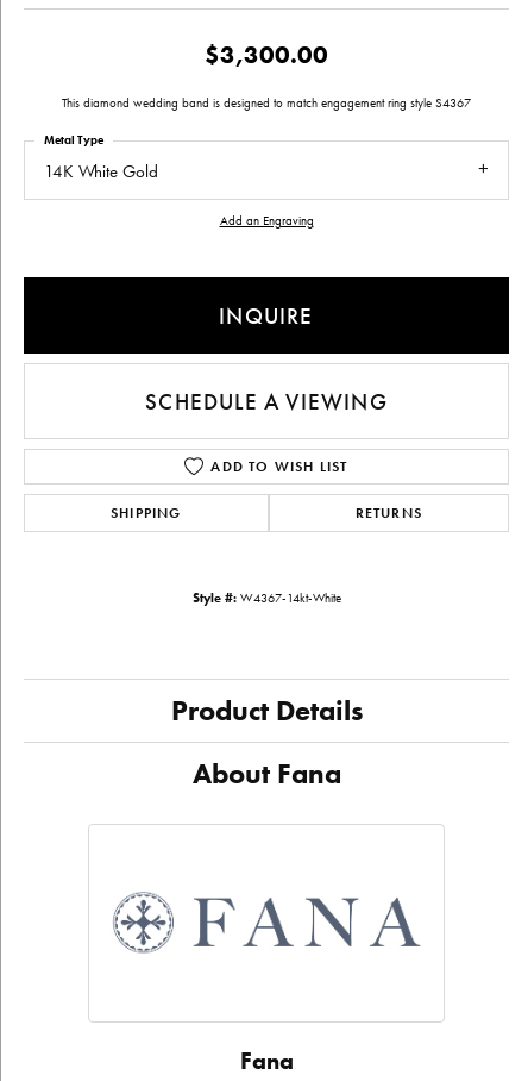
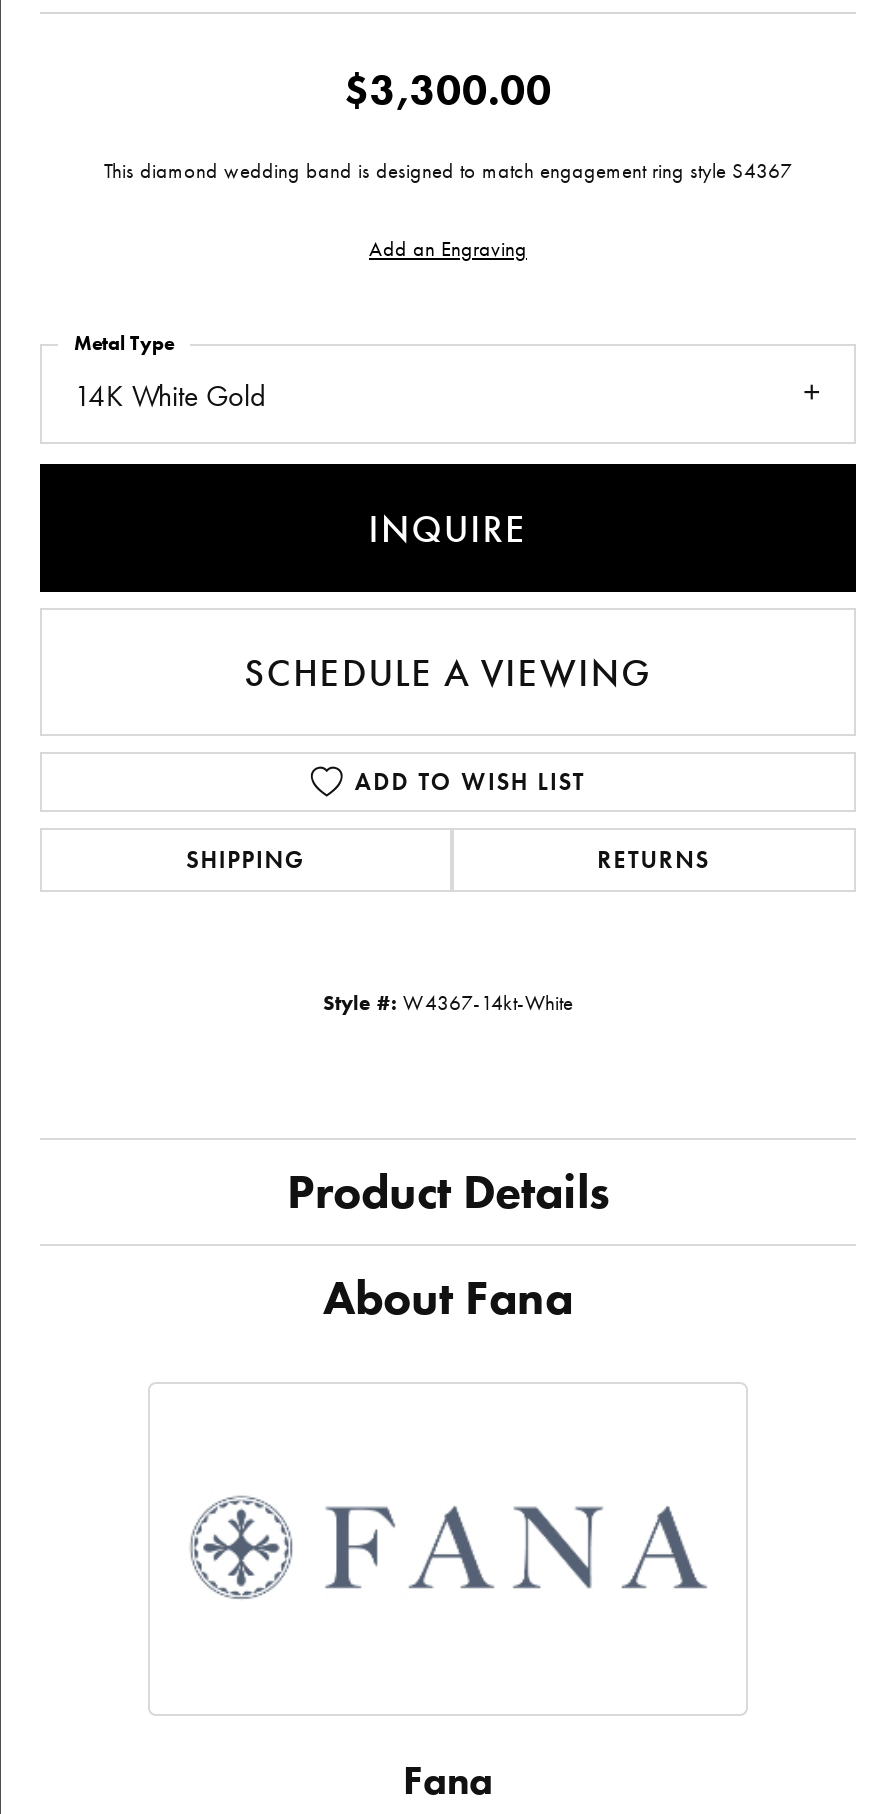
moved down: 14K White Gold | Metal Type

moved up: Add an Engraving
